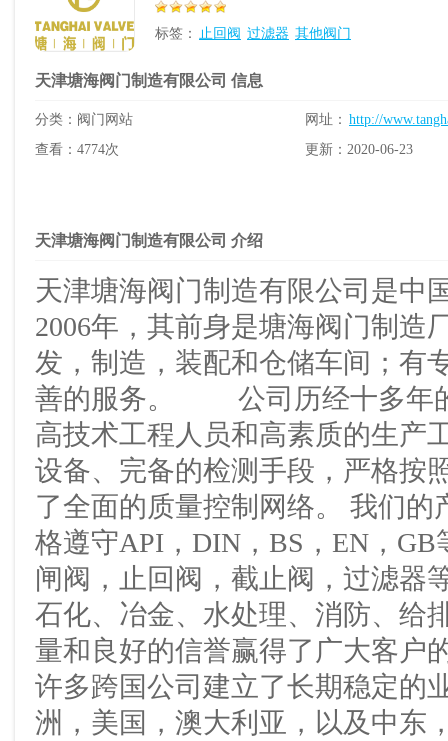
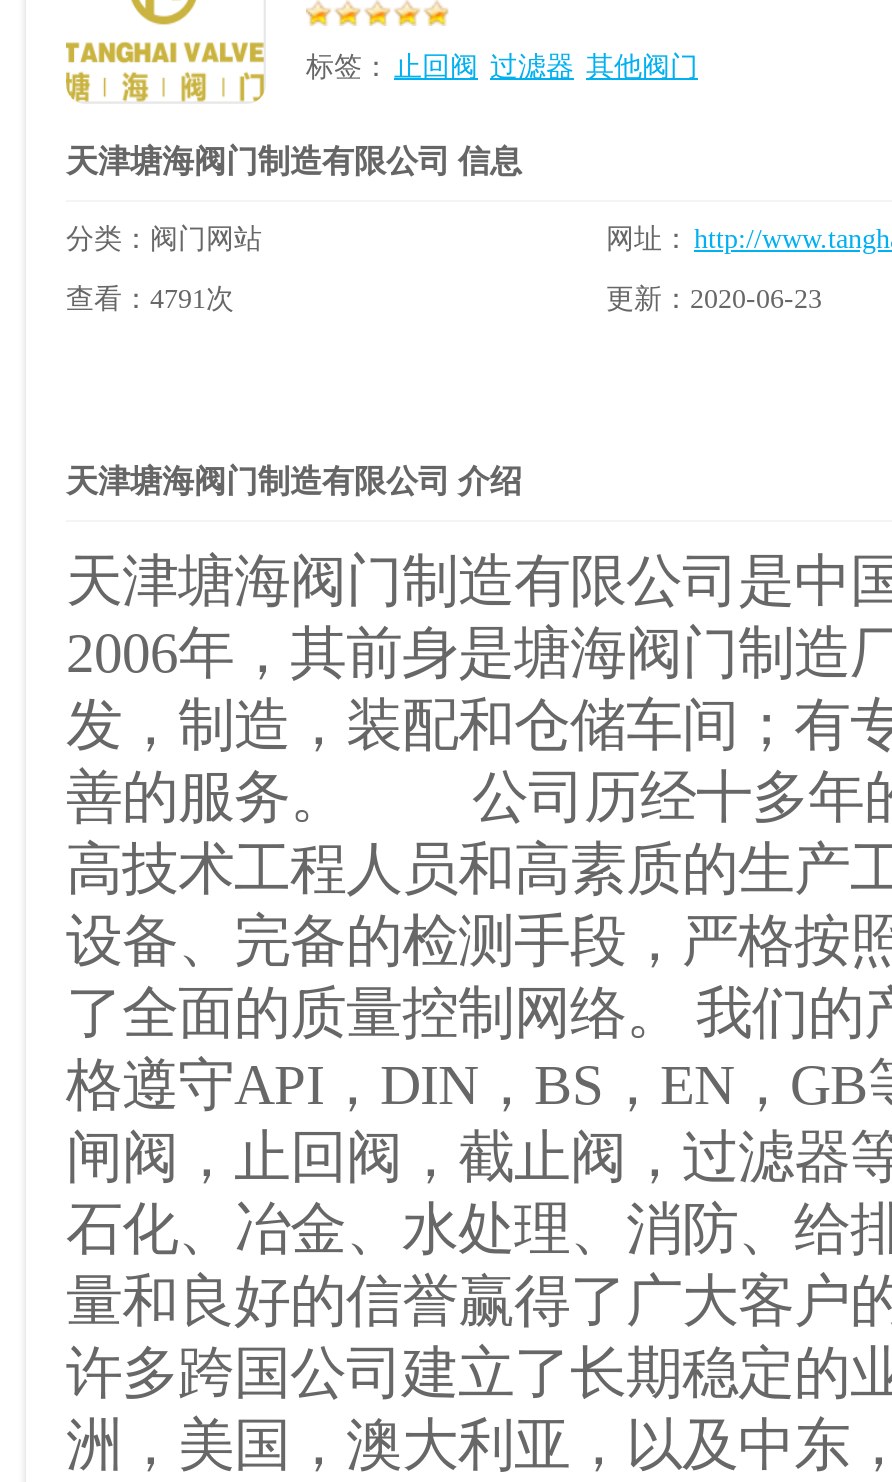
- 查看：4774次
+ 查看：4791次
